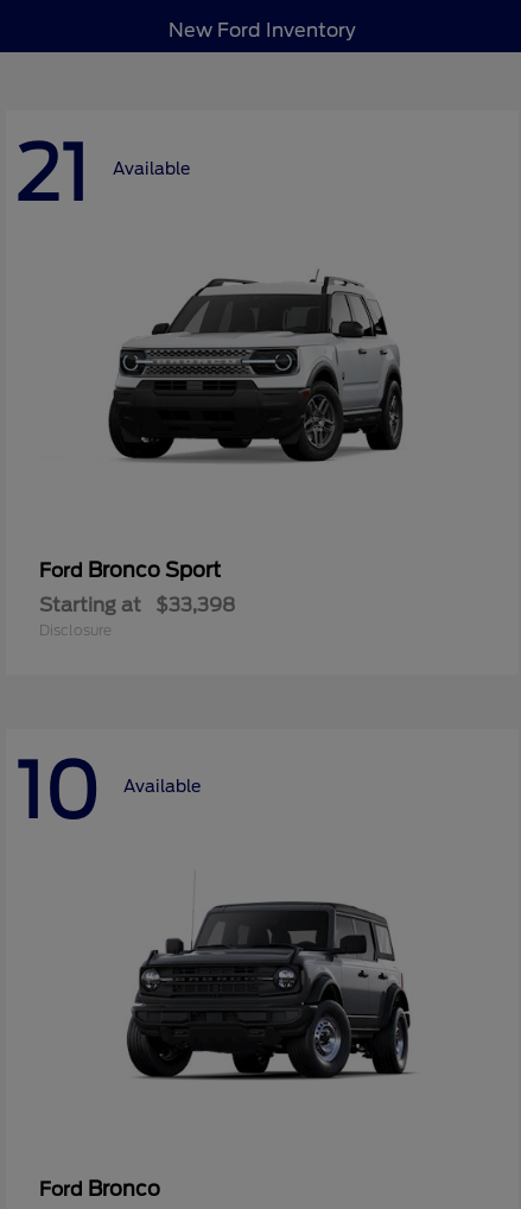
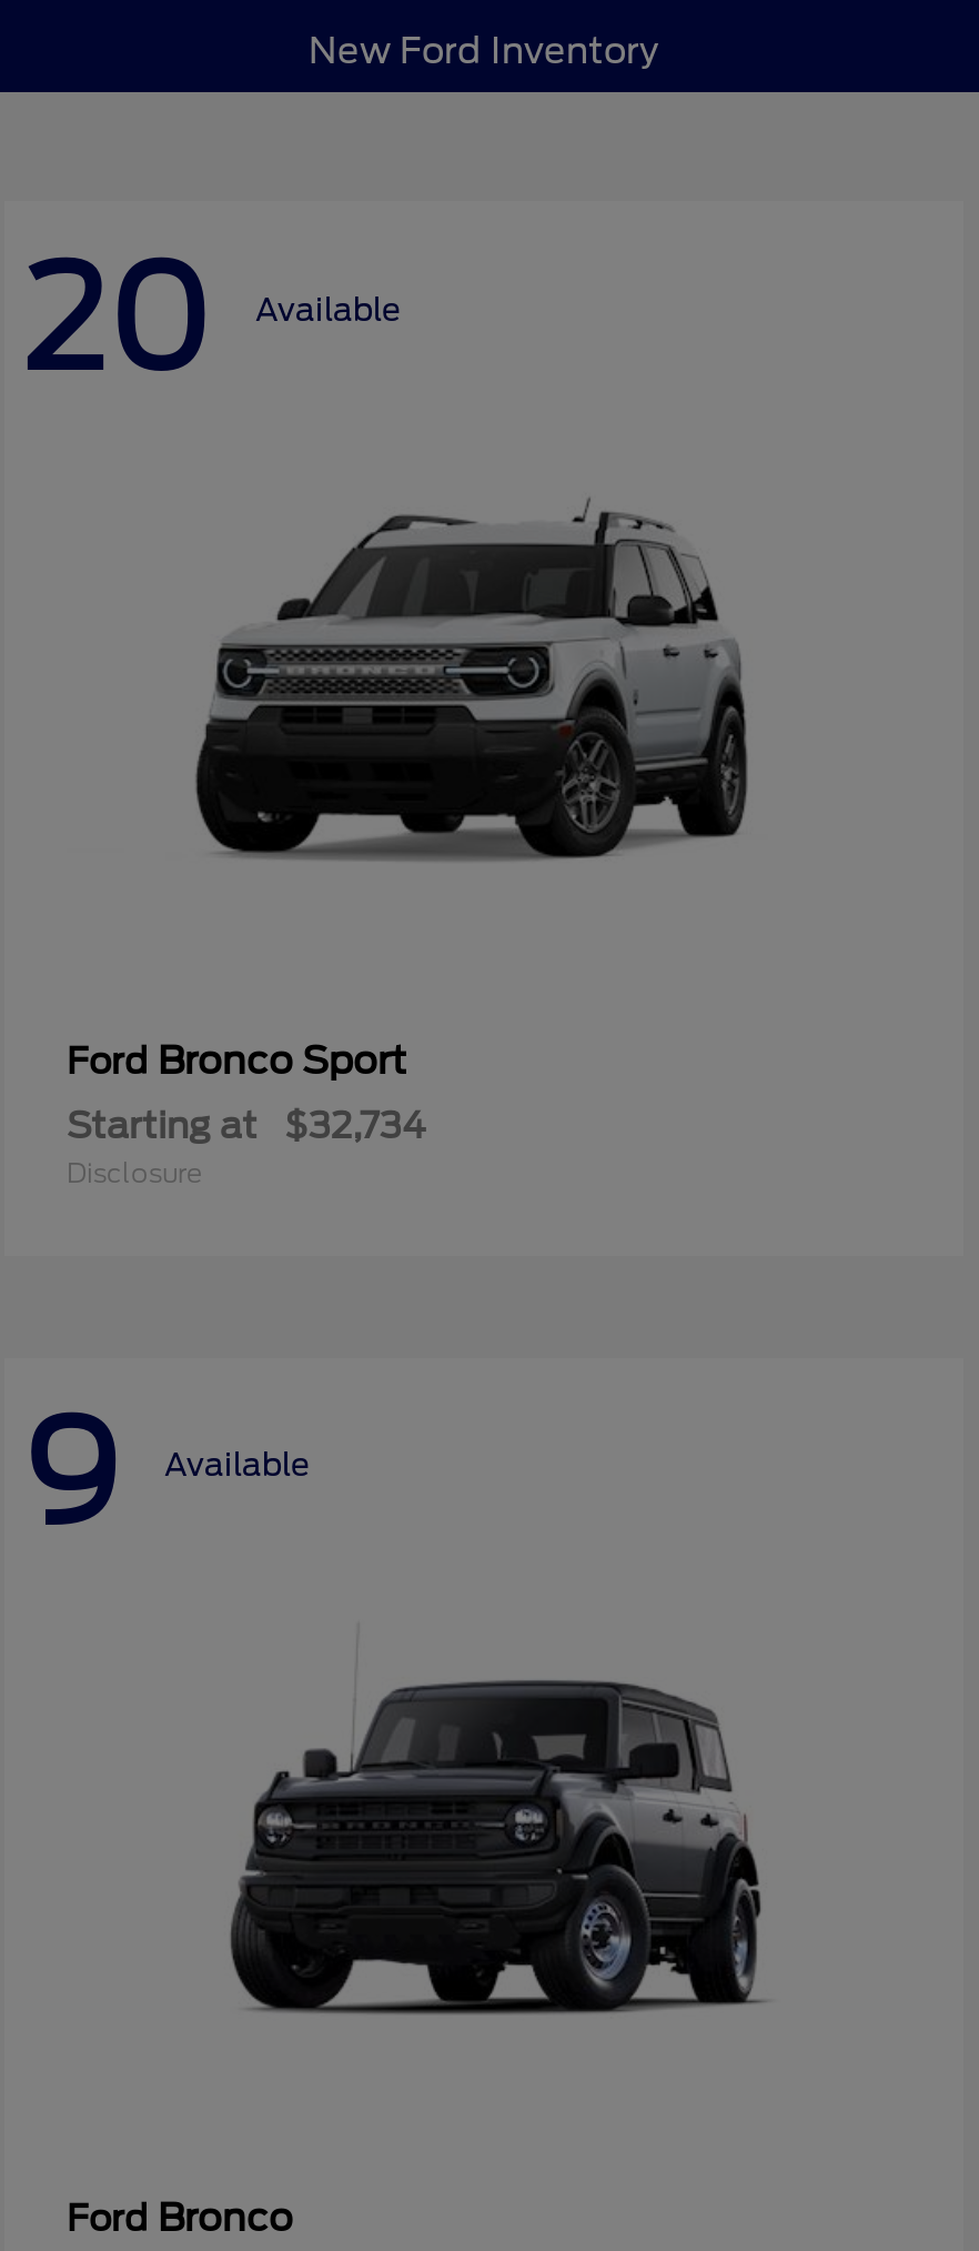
- 21 Available
+ 20 Available

- Starting at $33,398
+ Starting at $32,734

- 10 Available
+ 9 Available
